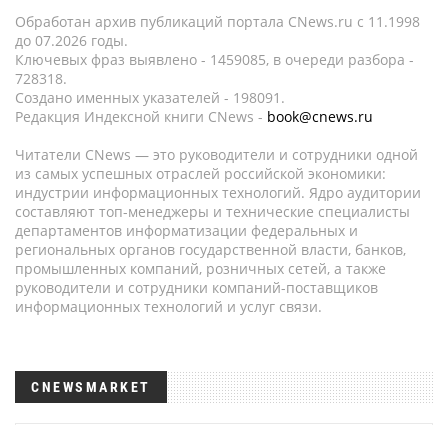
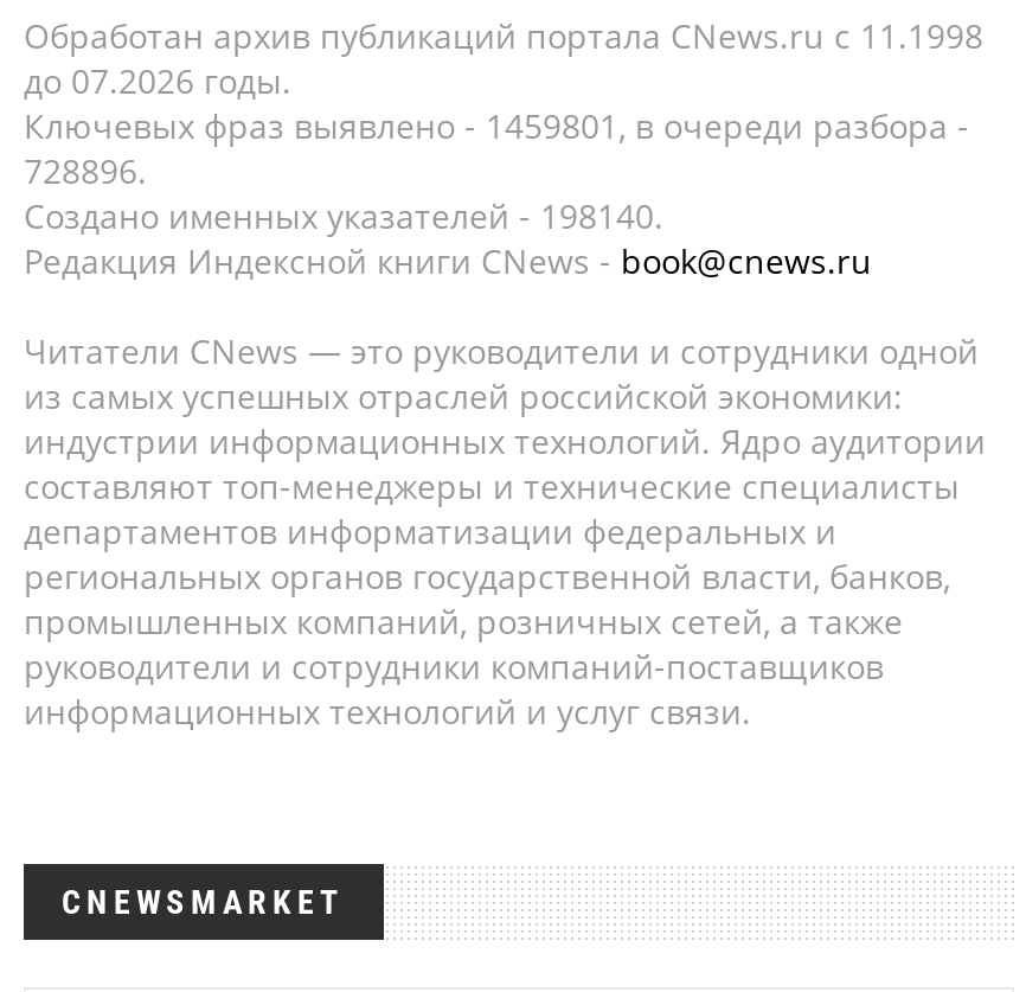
- Ключевых фраз выявлено - 1459085, в очереди разбора -
+ Ключевых фраз выявлено - 1459801, в очереди разбора -

- 728318.
+ 728896.

- Создано именных указателей - 198091.
+ Создано именных указателей - 198140.
